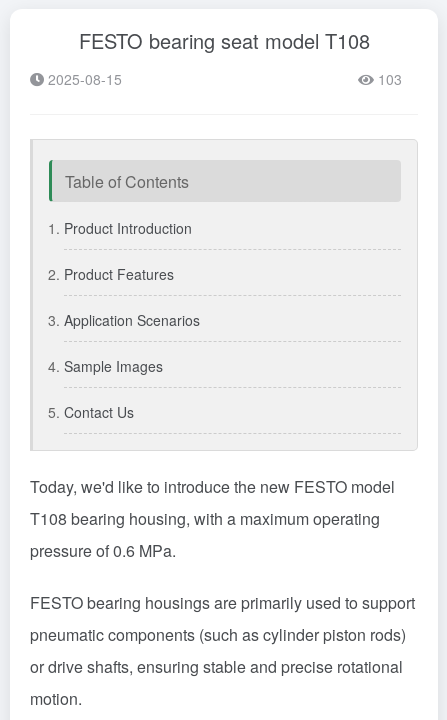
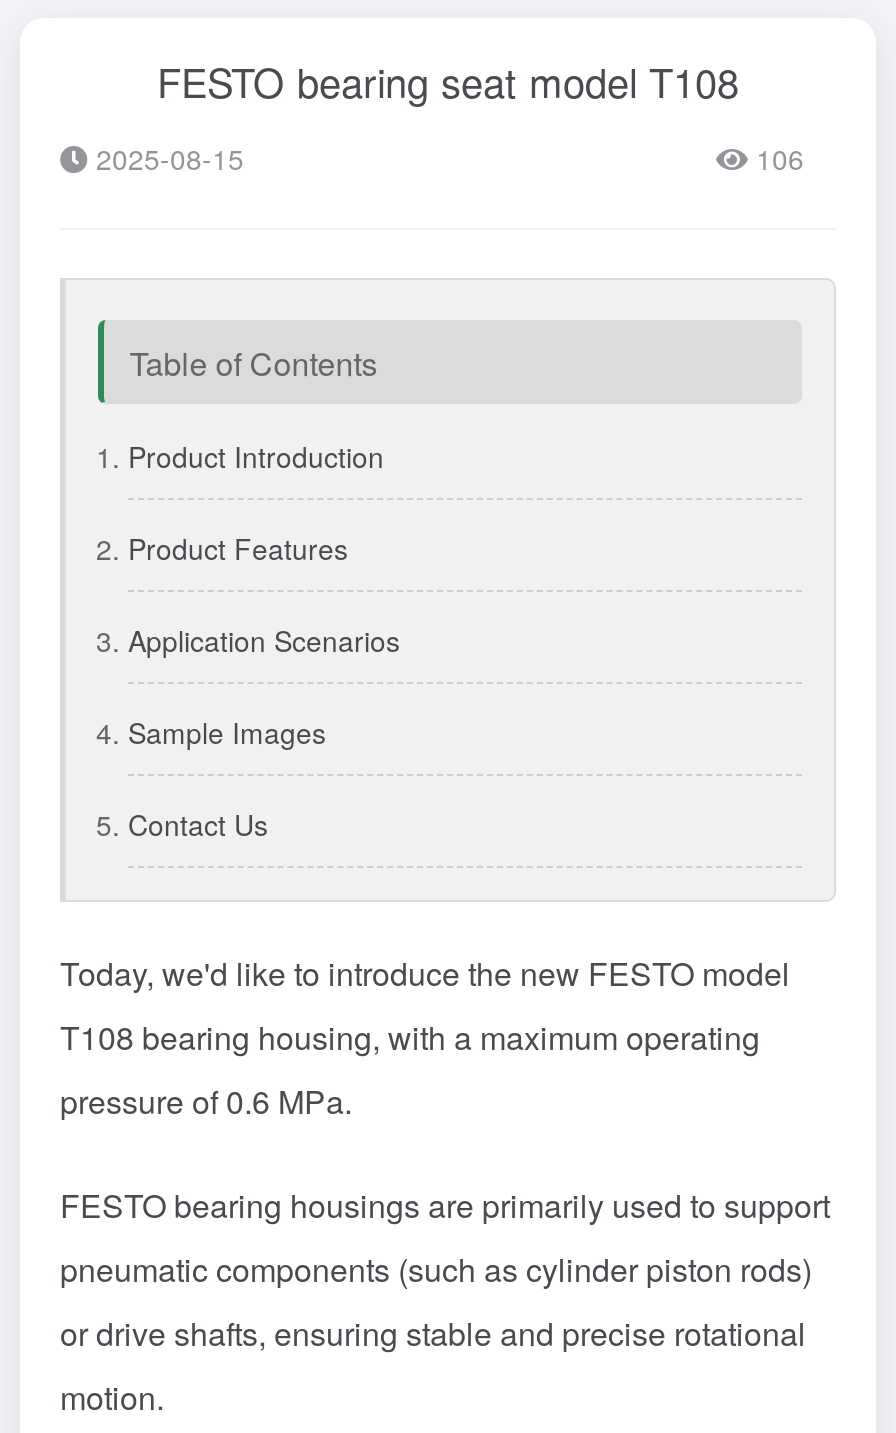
- 103
+ 106
